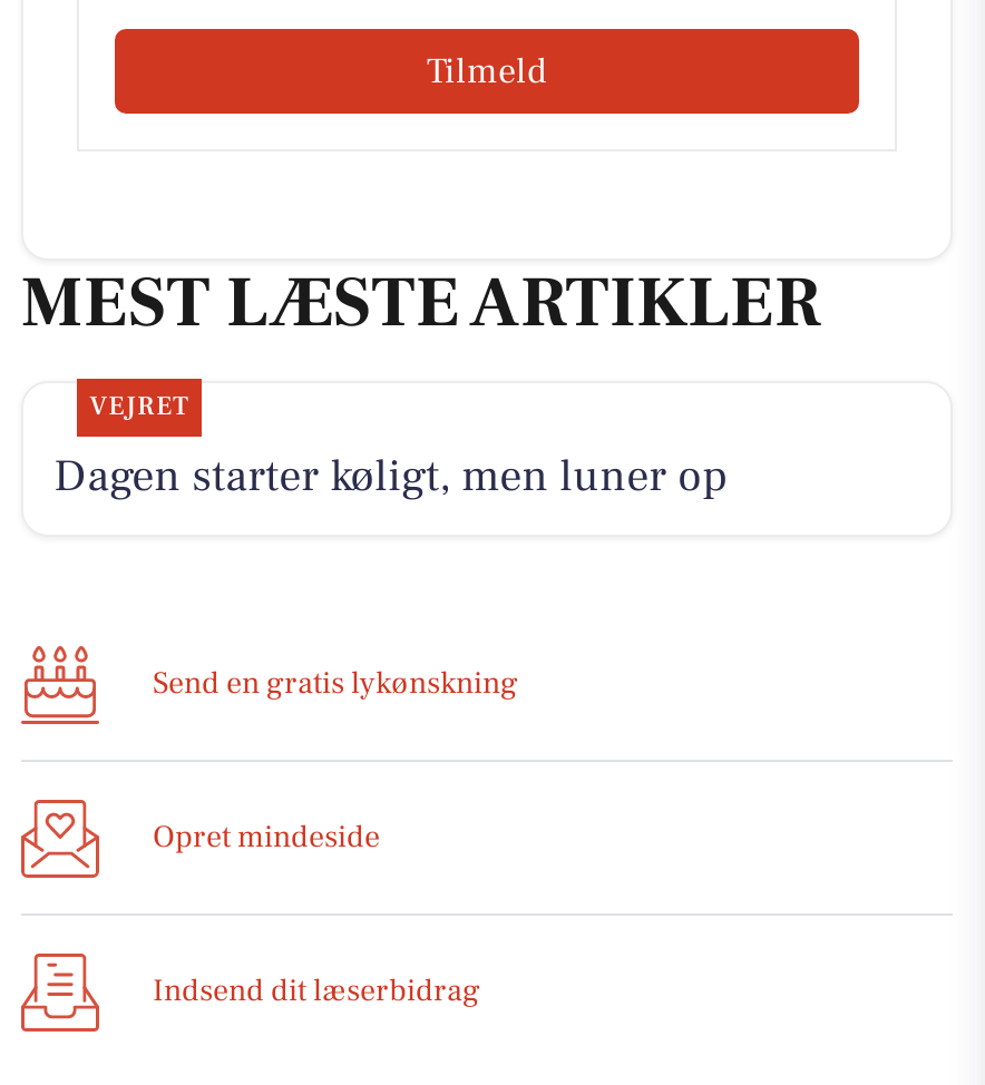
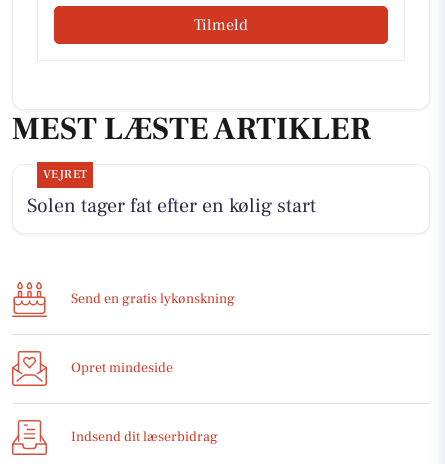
- Dagen starter køligt, men luner op
+ Solen tager fat efter en kølig start
